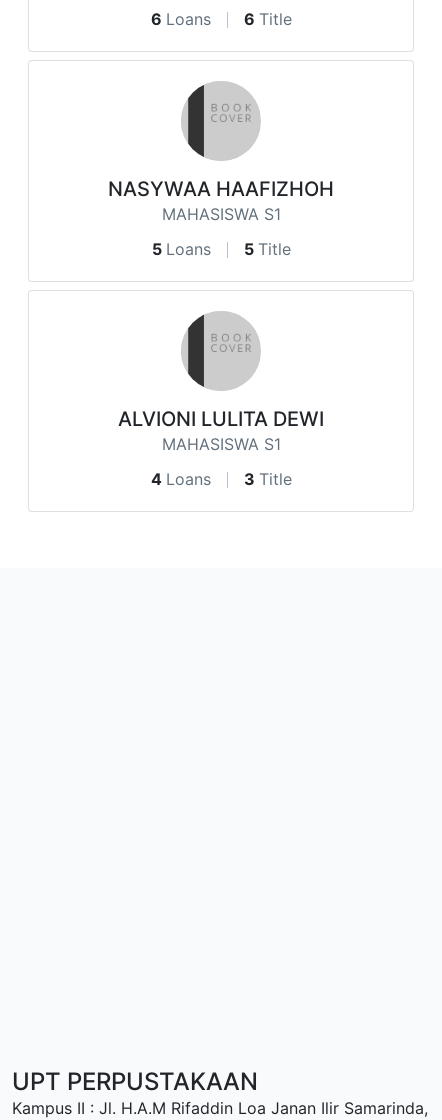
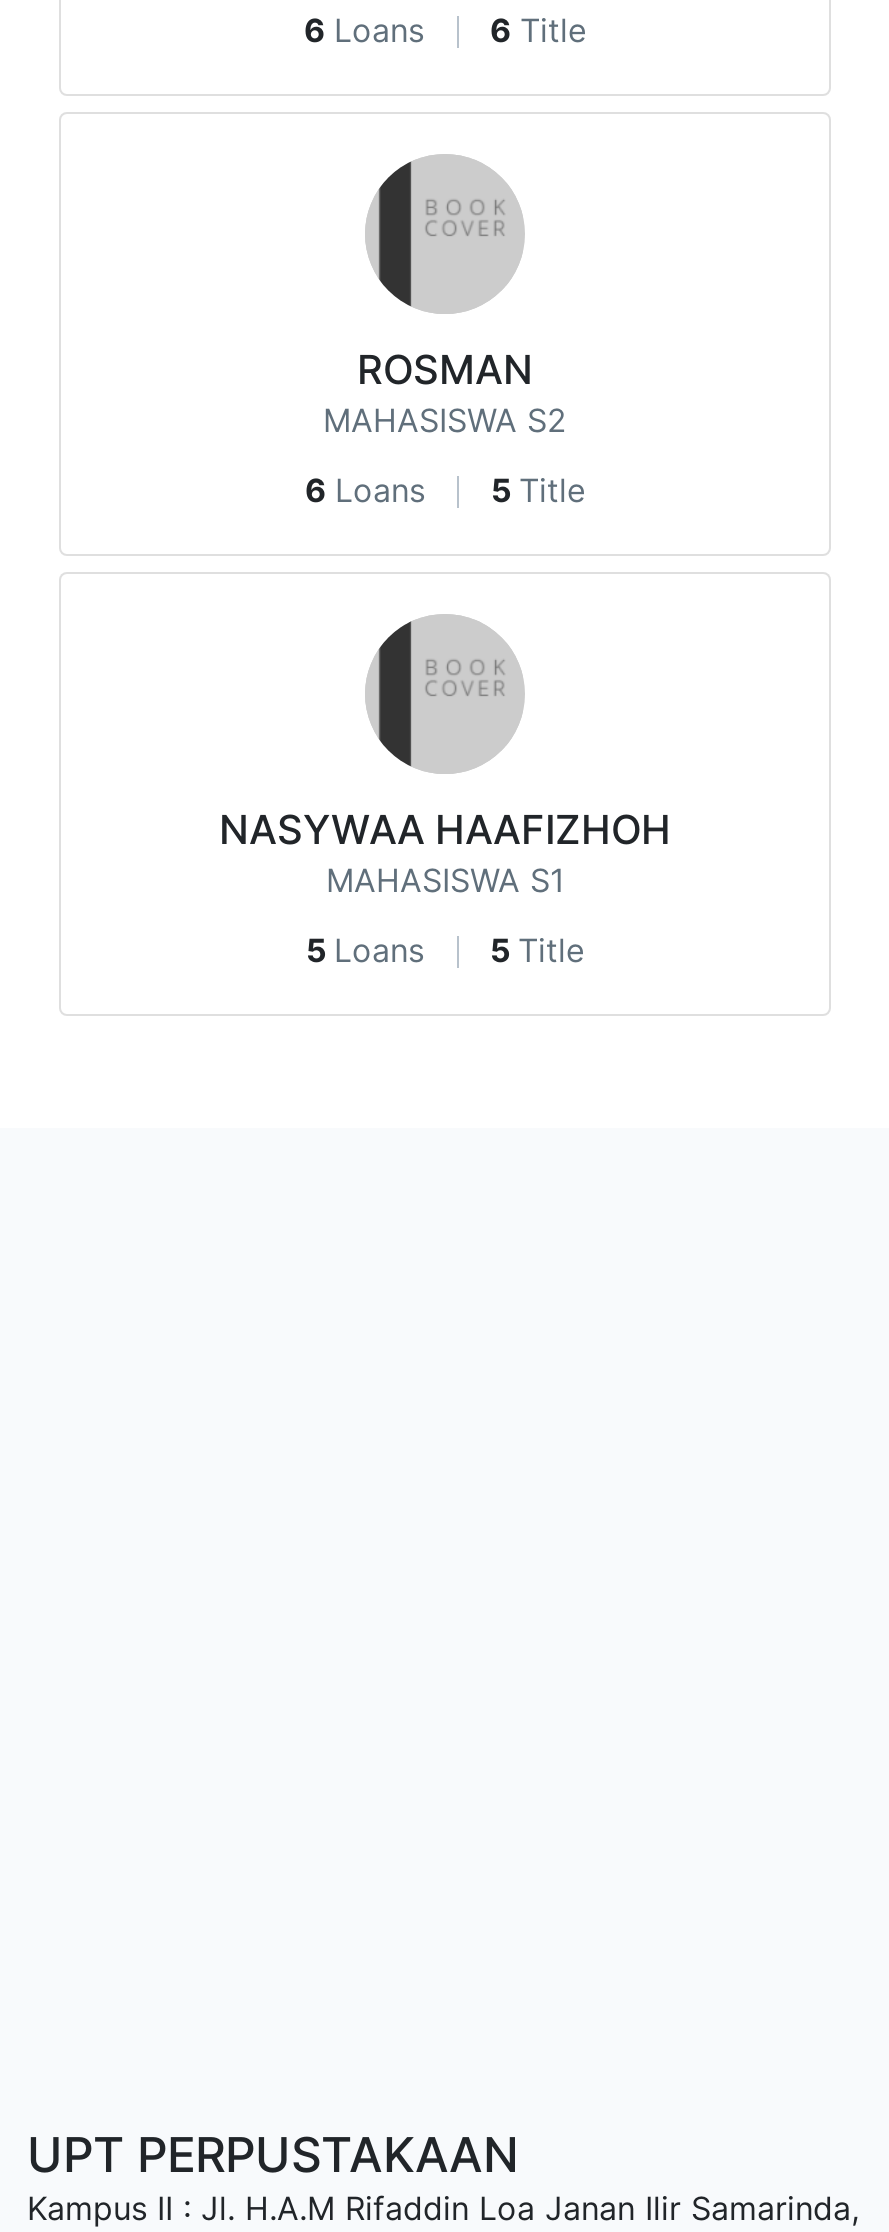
+ ROSMAN
+ MAHASISWA S2
+ 6 Loans
+ 5 Title

moved down: NASYWAA HAAFIZHOH | MAHASISWA S1 | 5 Loans | 5 Title

- ALVIONI LULITA DEWI
- MAHASISWA S1
- 4 Loans
- 3 Title
